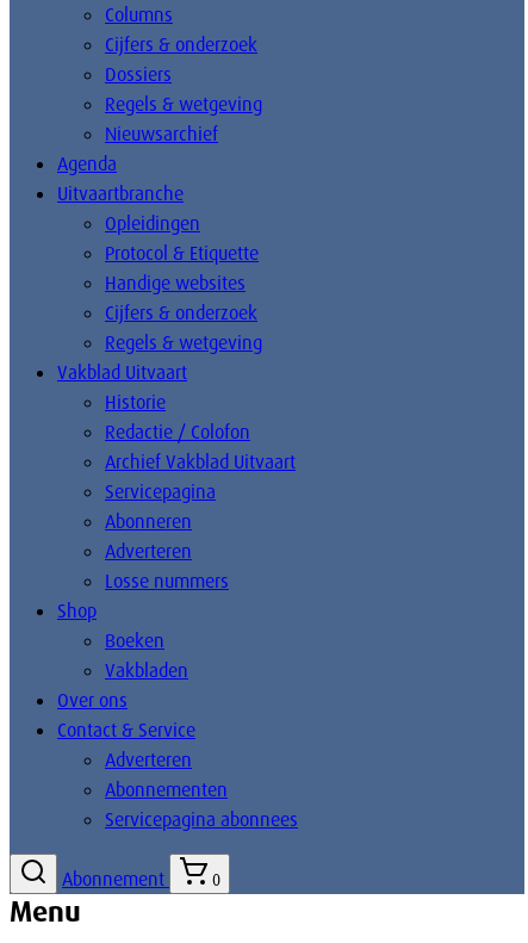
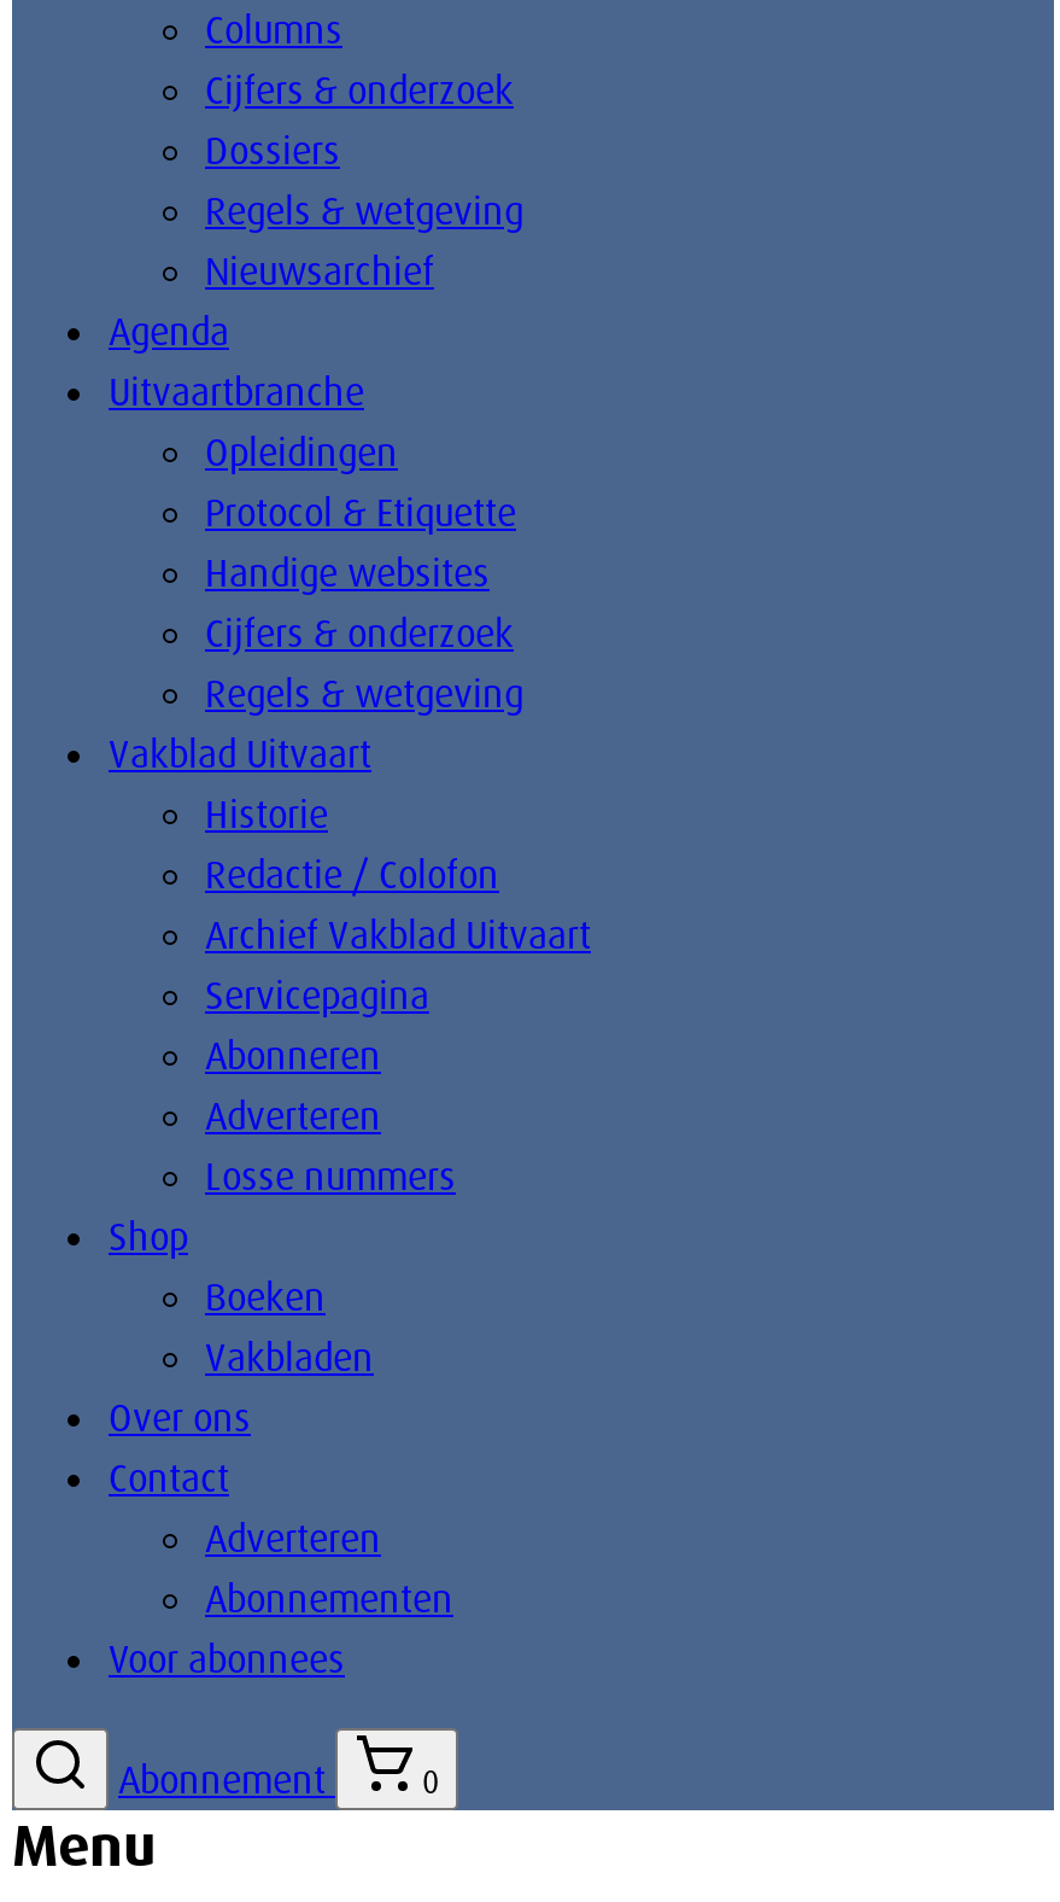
- Contact & Service
+ Contact

- Servicepagina abonnees
+ Voor abonnees
